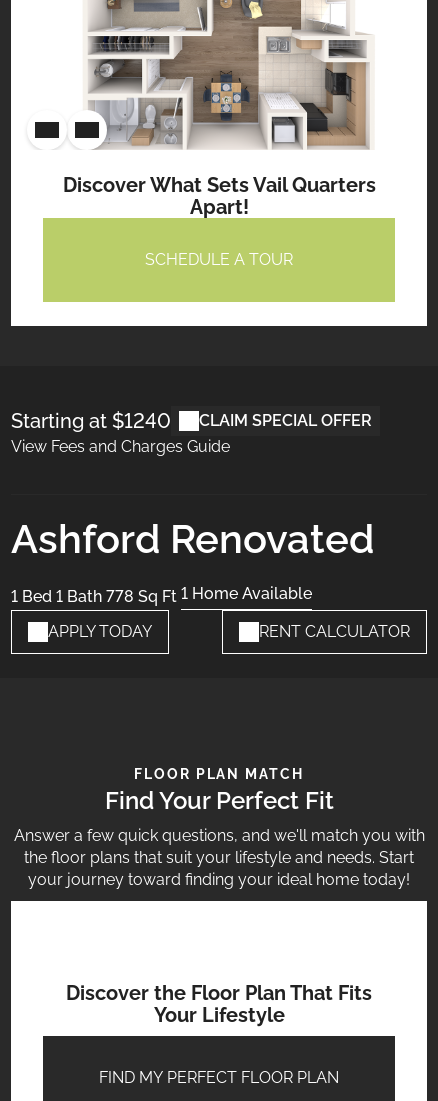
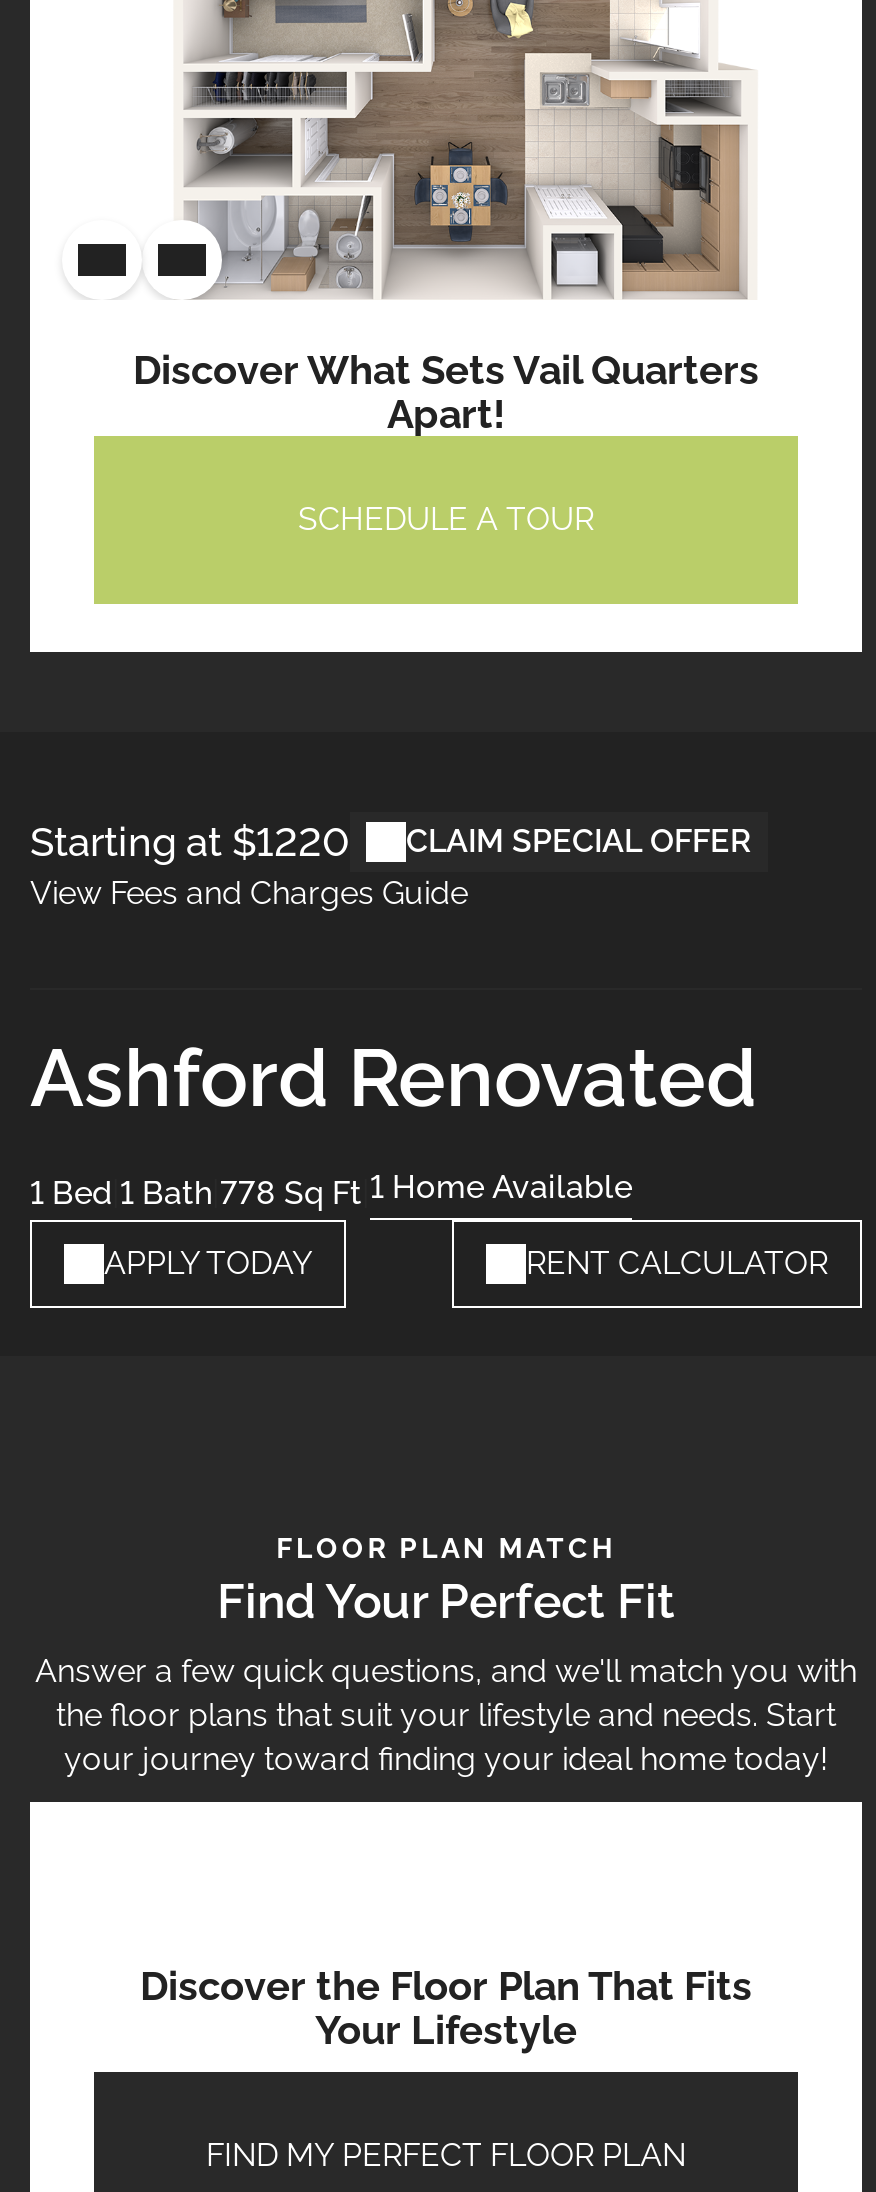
- Starting at $1240 CLAIM SPECIAL OFFER
+ Starting at $1220 CLAIM SPECIAL OFFER
